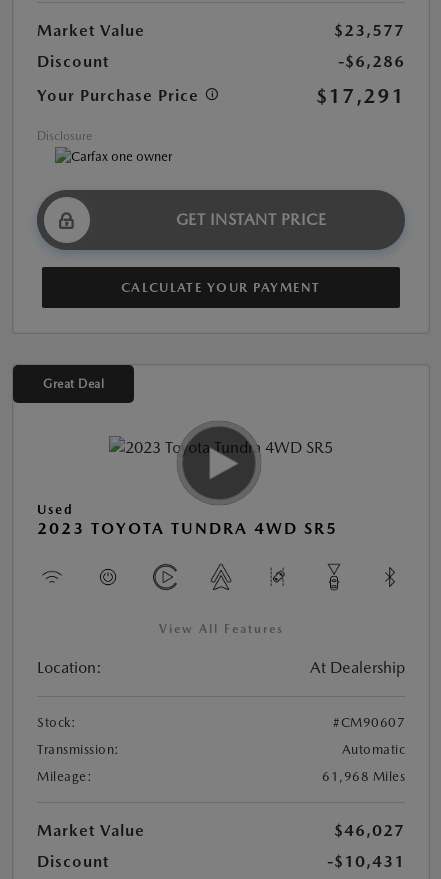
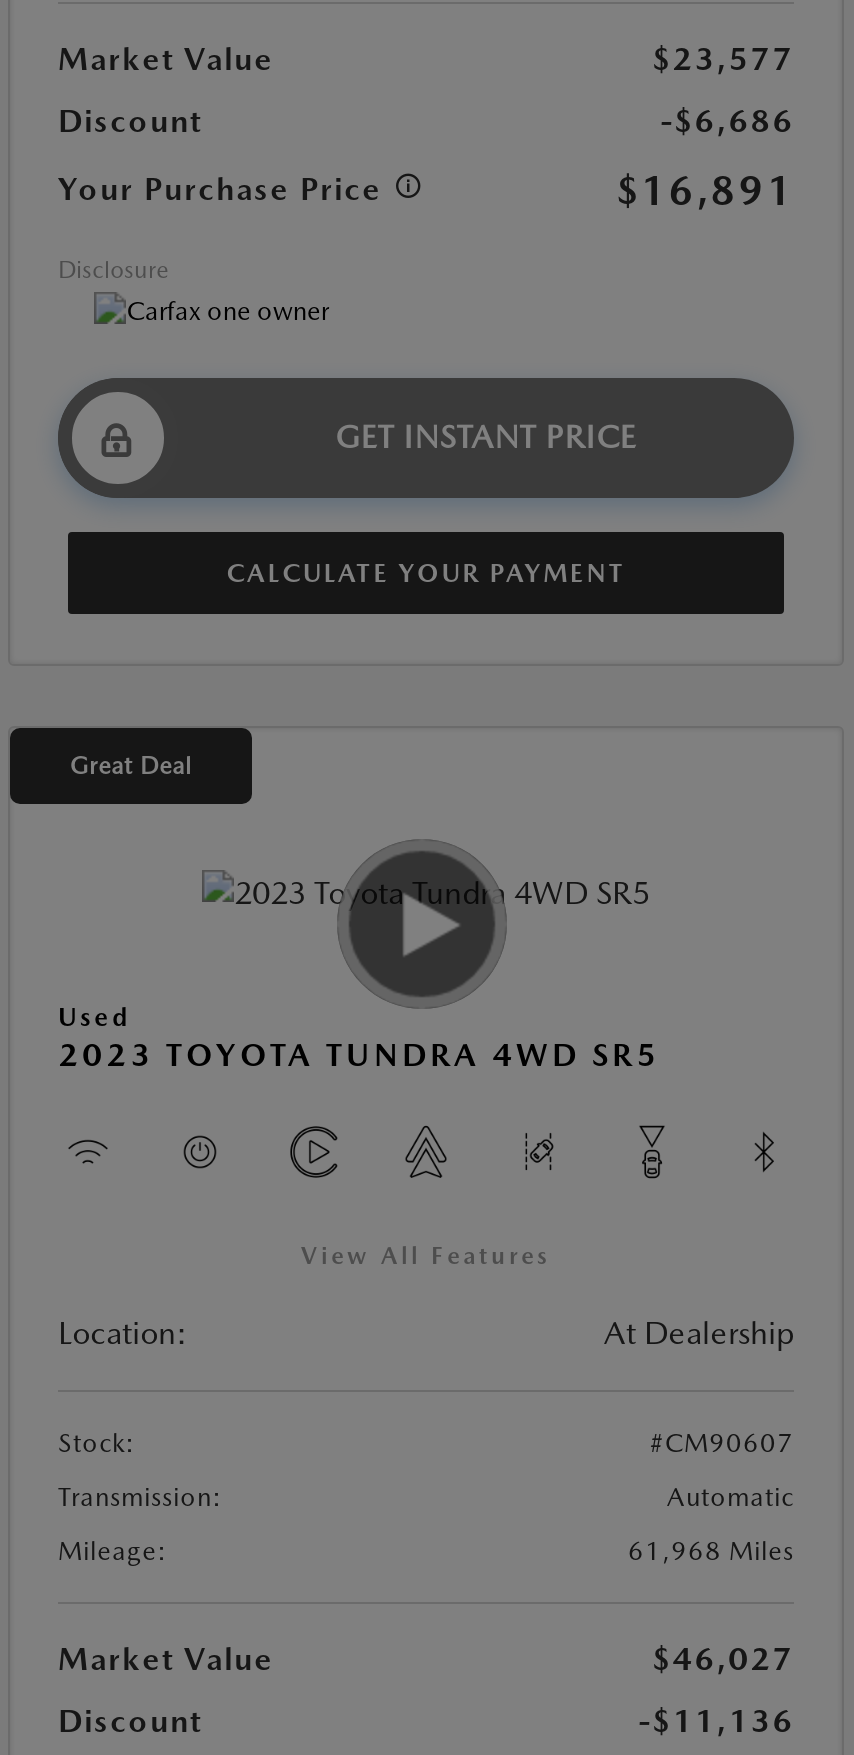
- -$6,286
+ -$6,686

- $17,291
+ $16,891

- -$10,431
+ -$11,136
